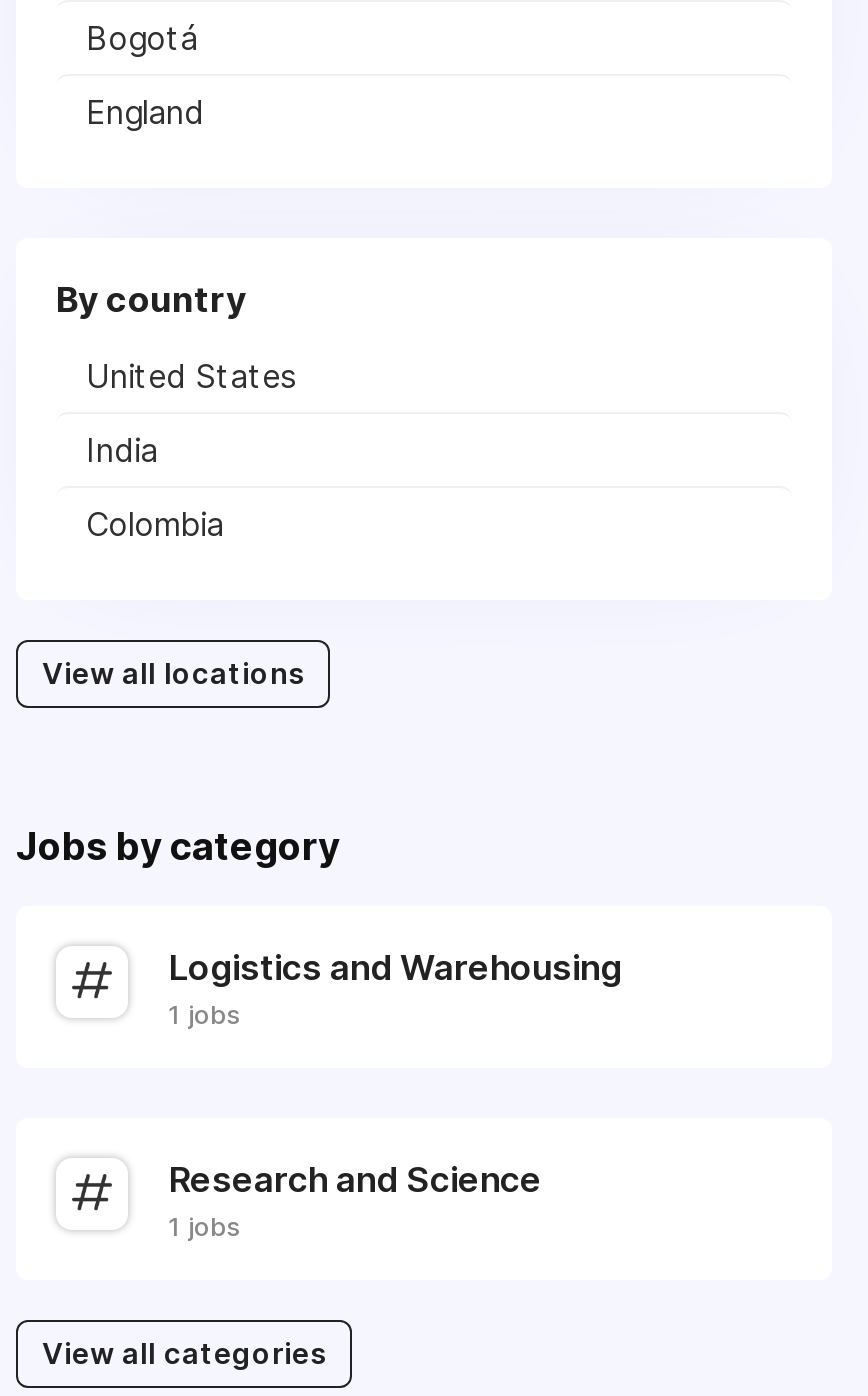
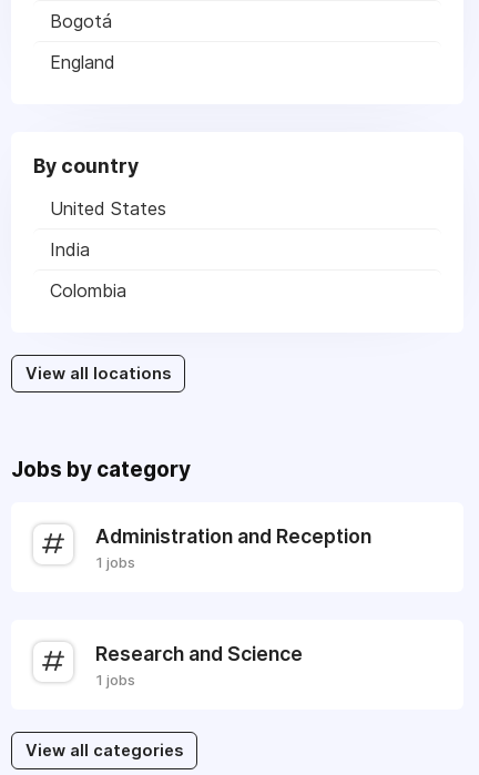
- Logistics and Warehousing
+ Administration and Reception
